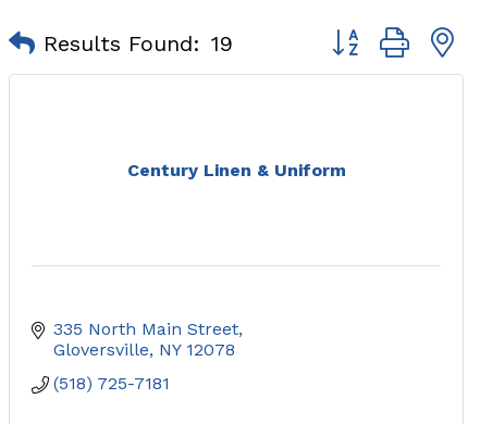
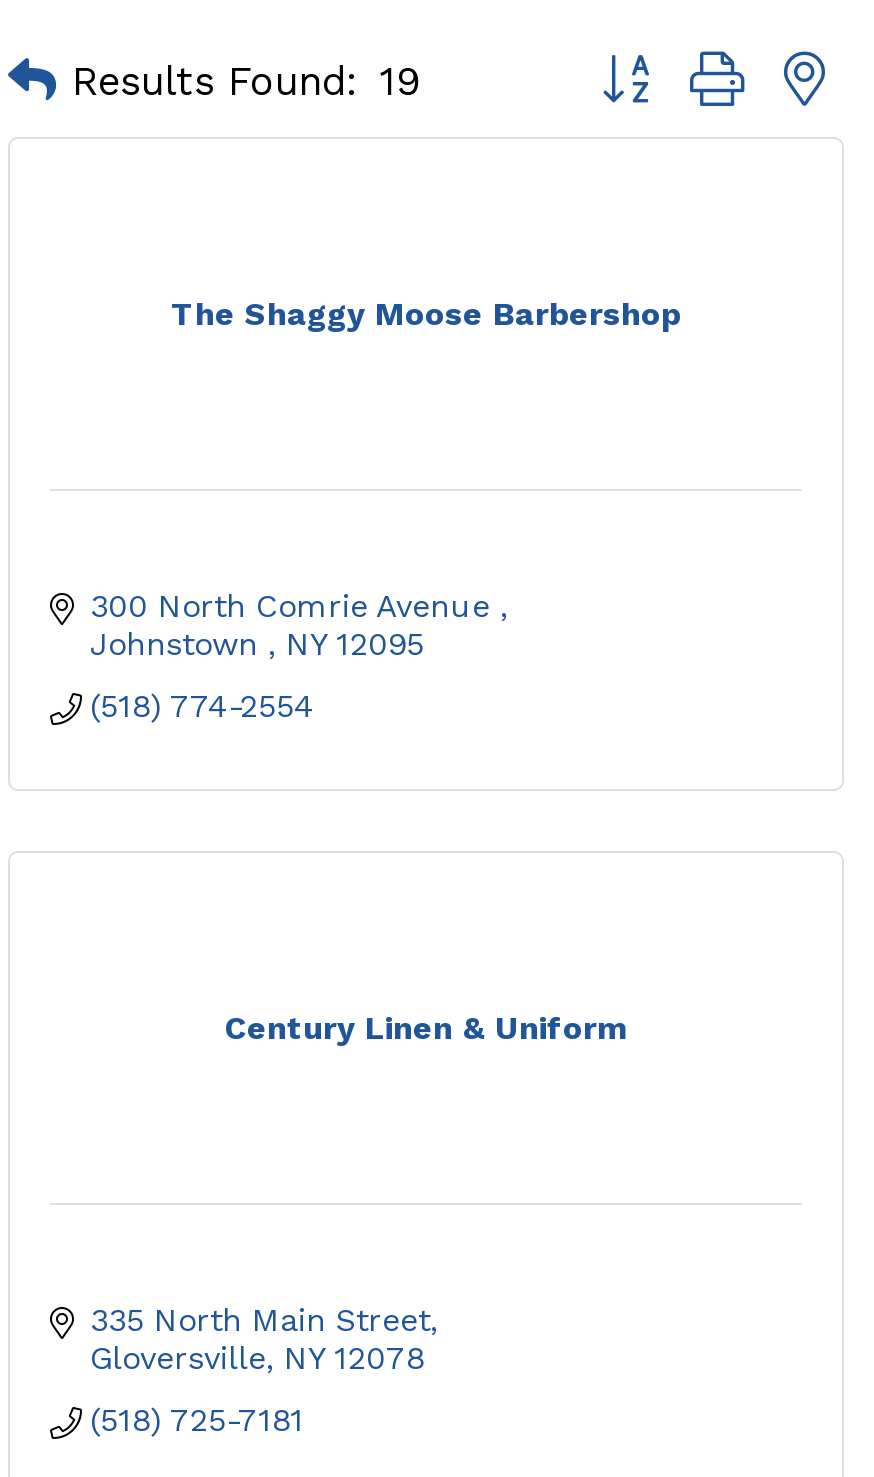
+ 300 North Comrie Avenue
+ Johnstown NY 12095
+ (518) 774-2554

+ The Shaggy Moose Barbershop
